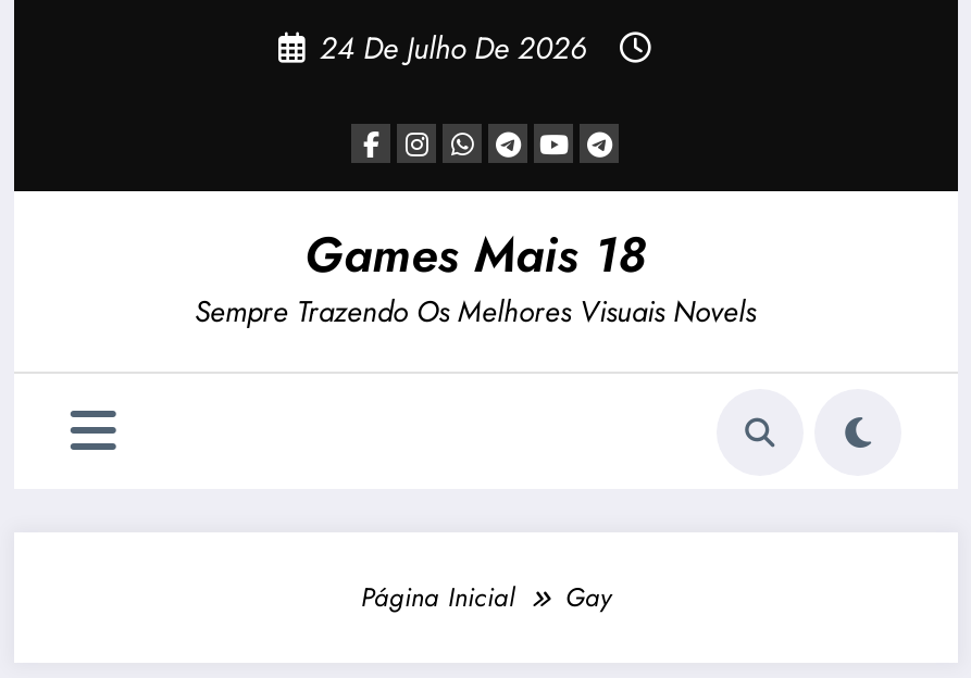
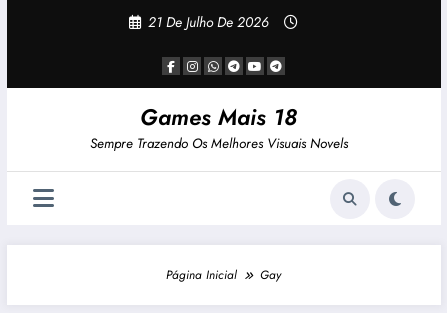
- 24 De Julho De 2026
+ 21 De Julho De 2026
